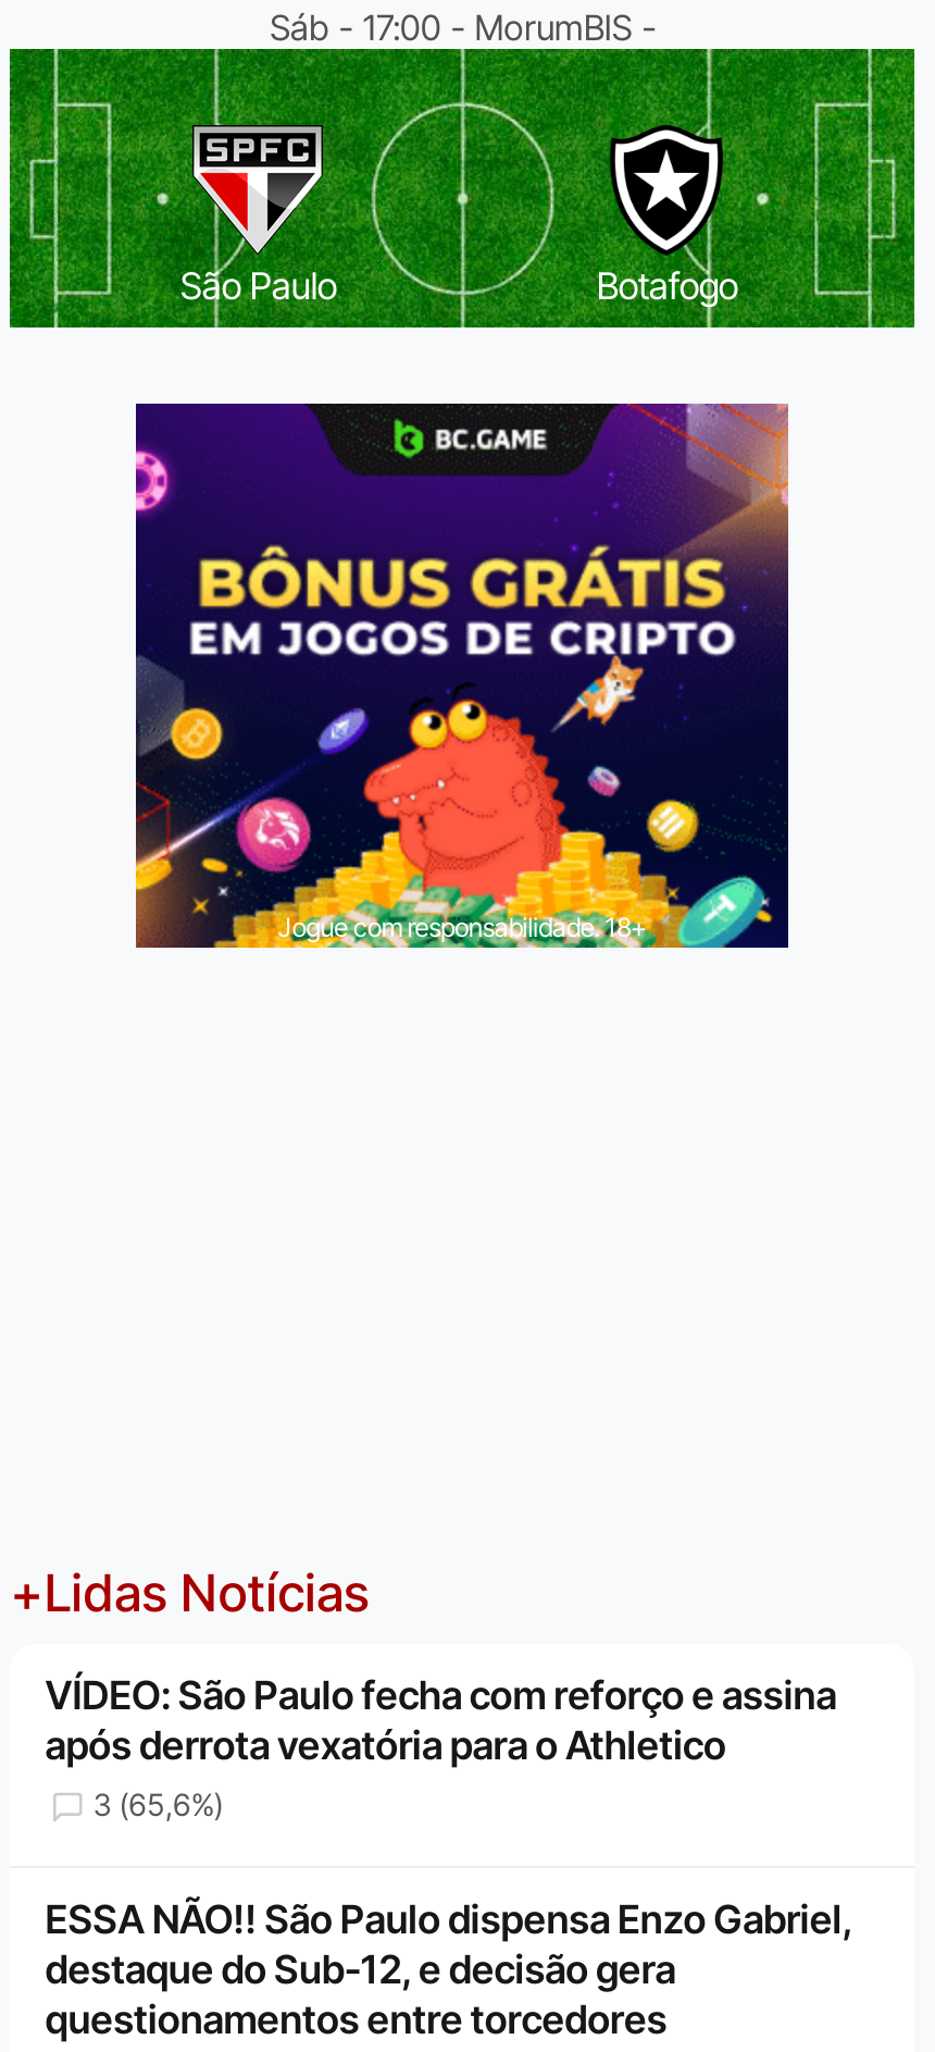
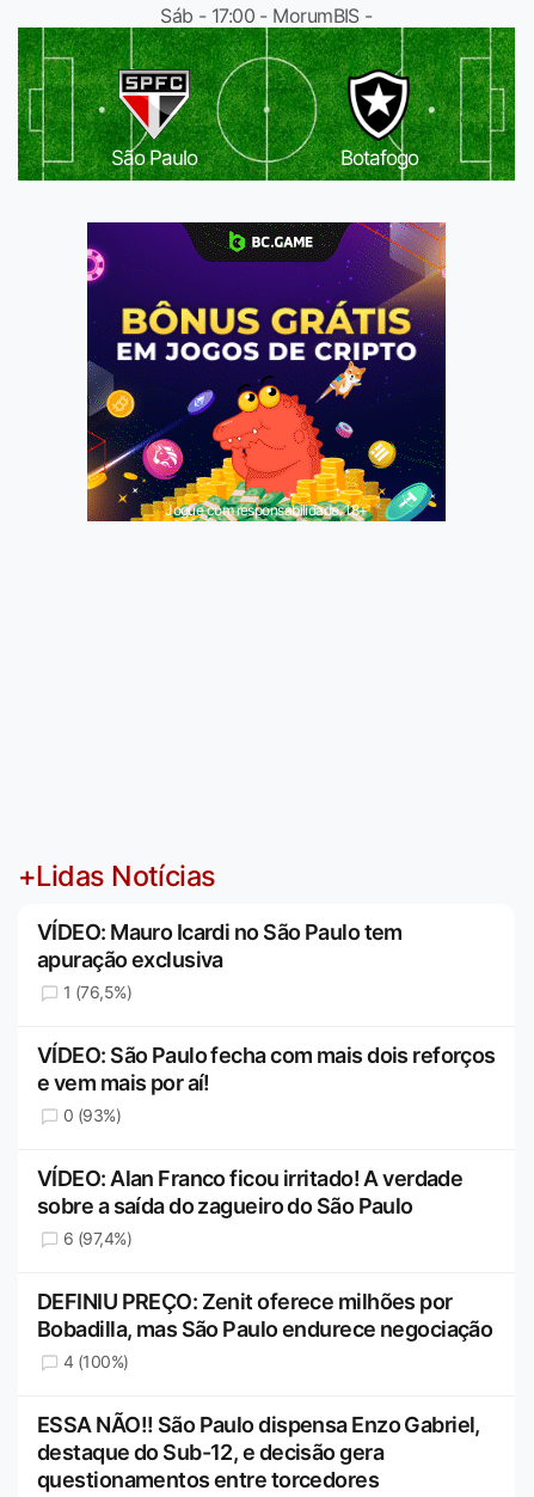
- VÍDEO: São Paulo fecha com reforço e assina
- após derrota vexatória para o Athletico
- 3 (65,6%)
+ VÍDEO: Mauro Icardi no São Paulo tem
+ apuração exclusiva
+ 1 (76,5%)
+ VÍDEO: São Paulo fecha com mais dois reforços
+ e vem mais por aí!
+ 0 (93%)
+ VÍDEO: Alan Franco ficou irritado! A verdade
+ sobre a saída do zagueiro do São Paulo
+ 6 (97,4%)
+ DEFINIU PREÇO: Zenit oferece milhões por
+ Bobadilla, mas São Paulo endurece negociação
+ 4 (100%)
